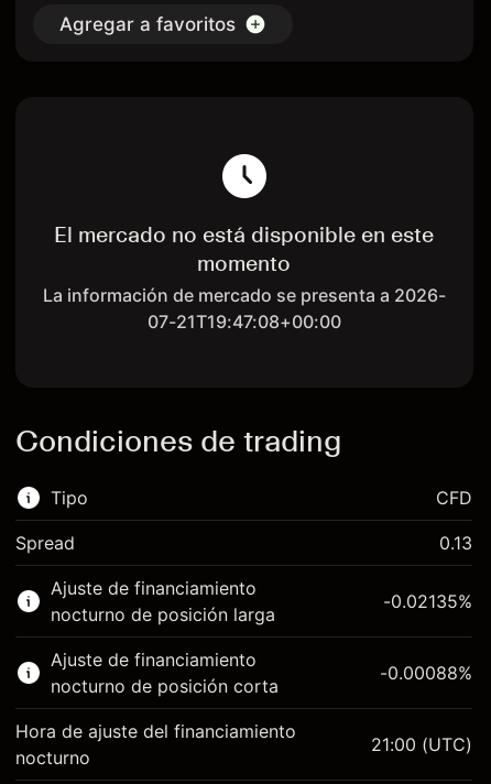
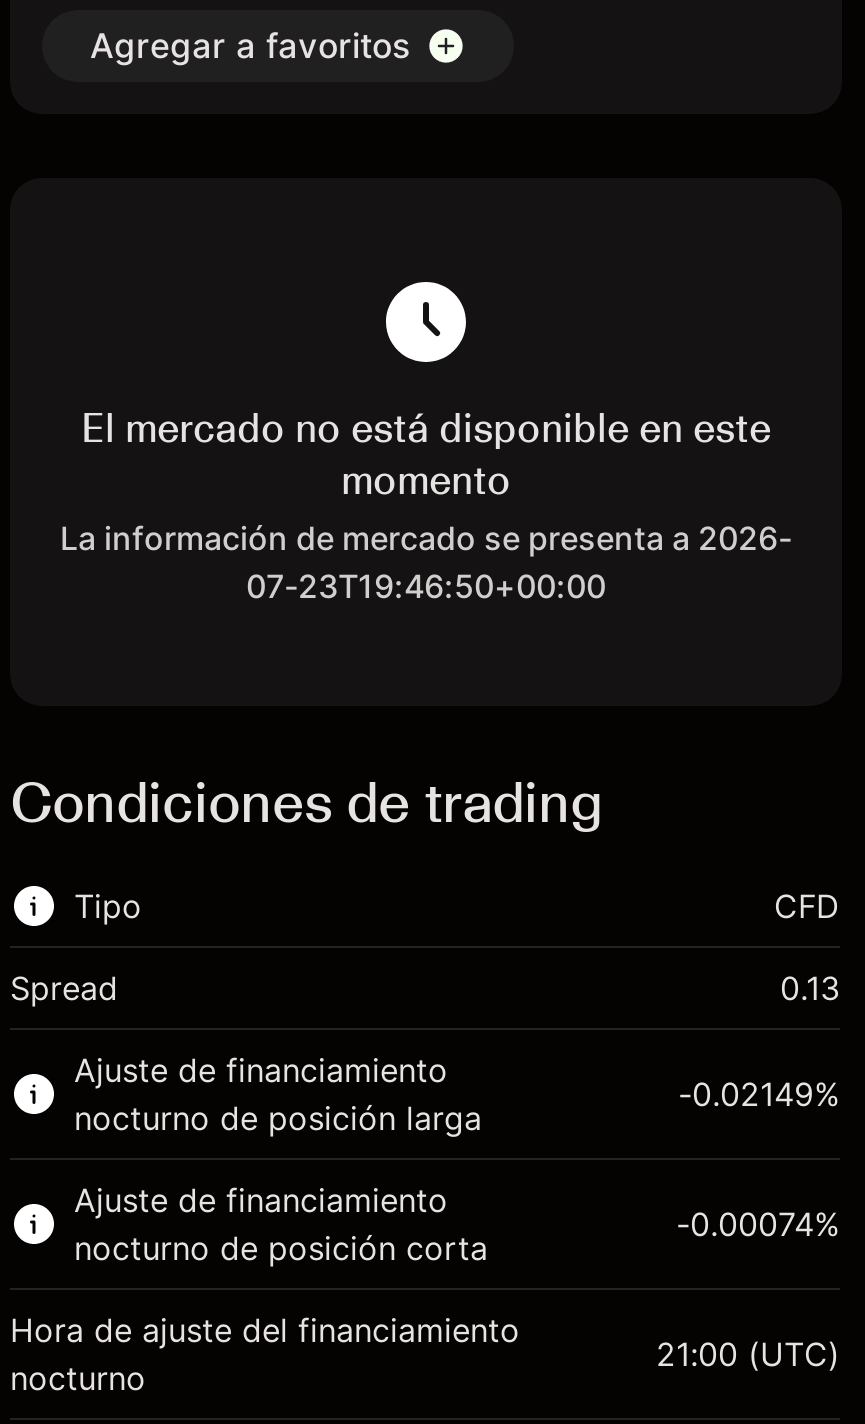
- 07-21T19:47:08+00:00
+ 07-23T19:46:50+00:00

- -0.02135%
+ -0.02149%

- -0.00088%
+ -0.00074%
